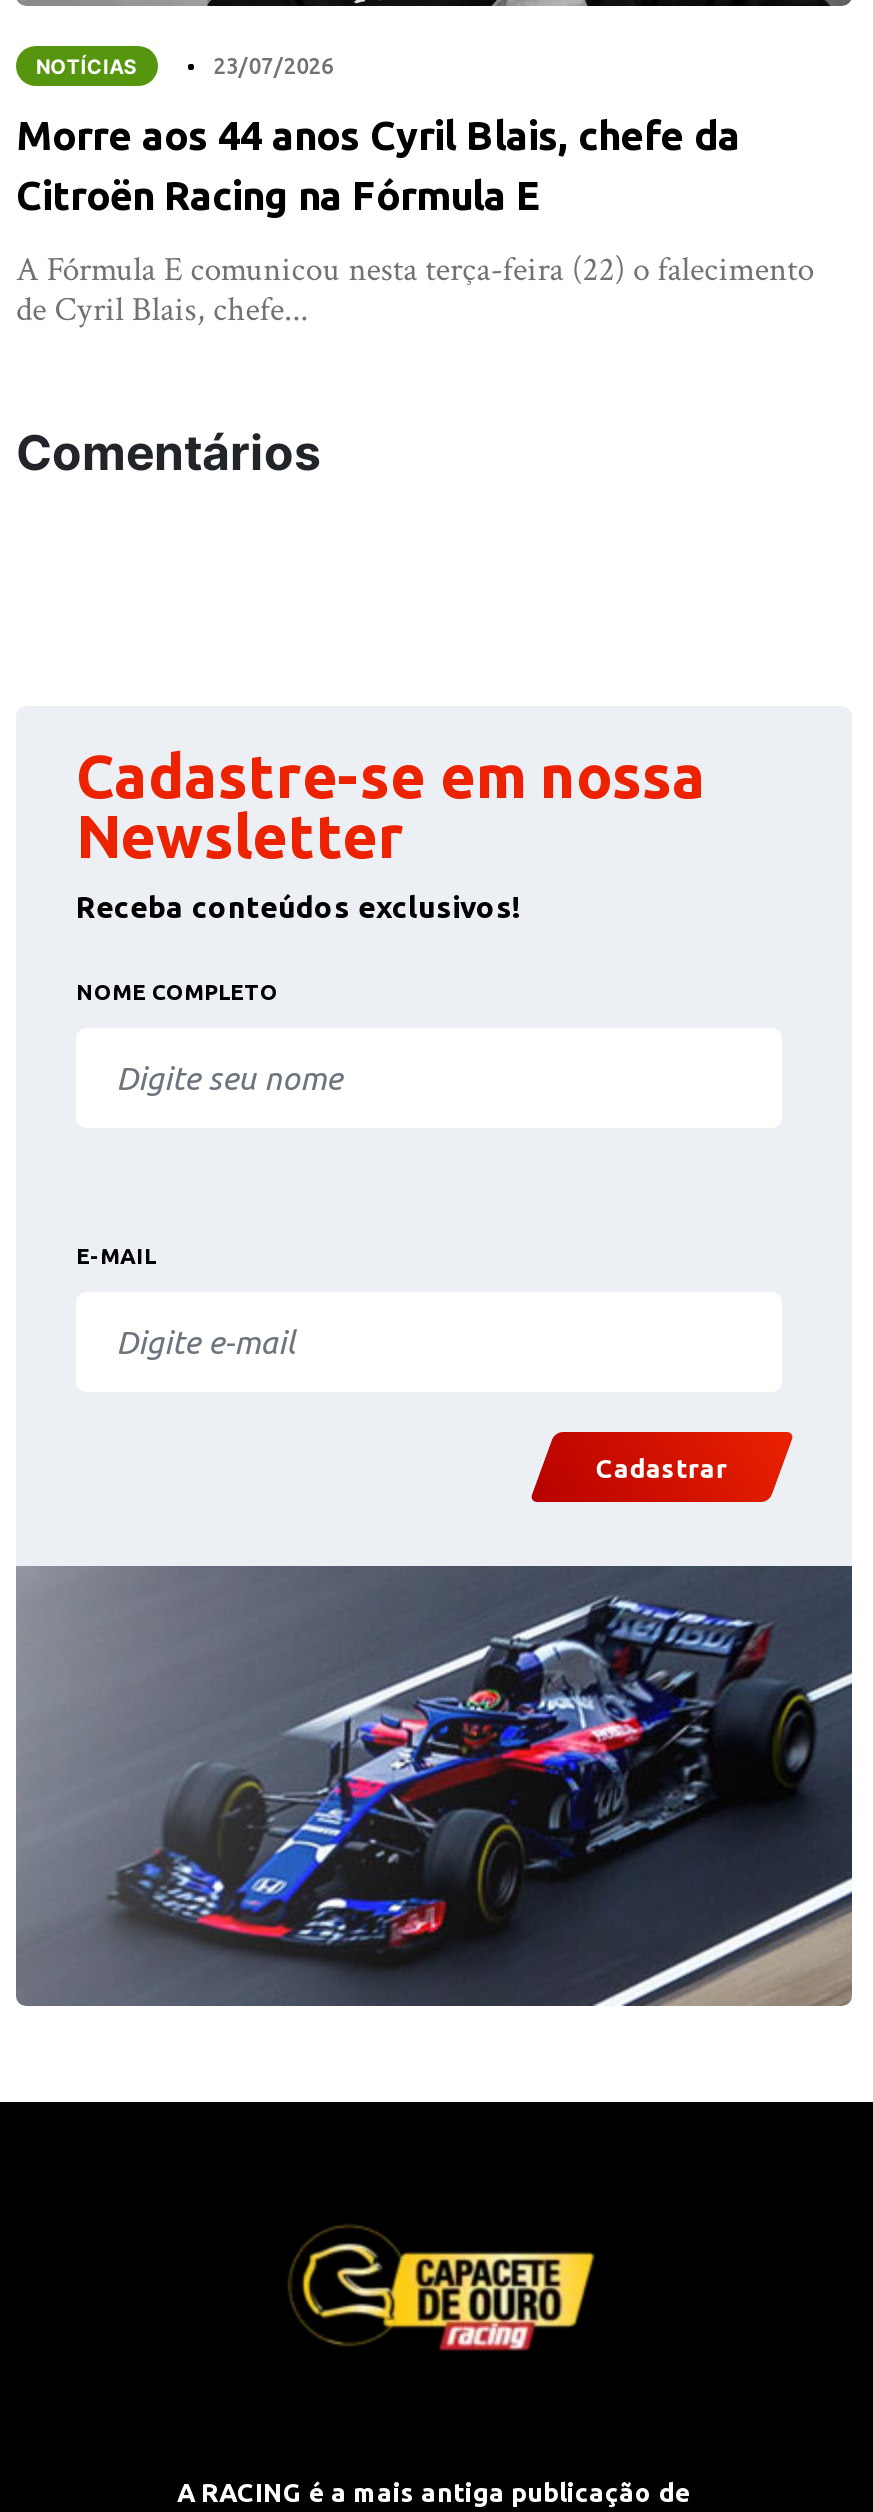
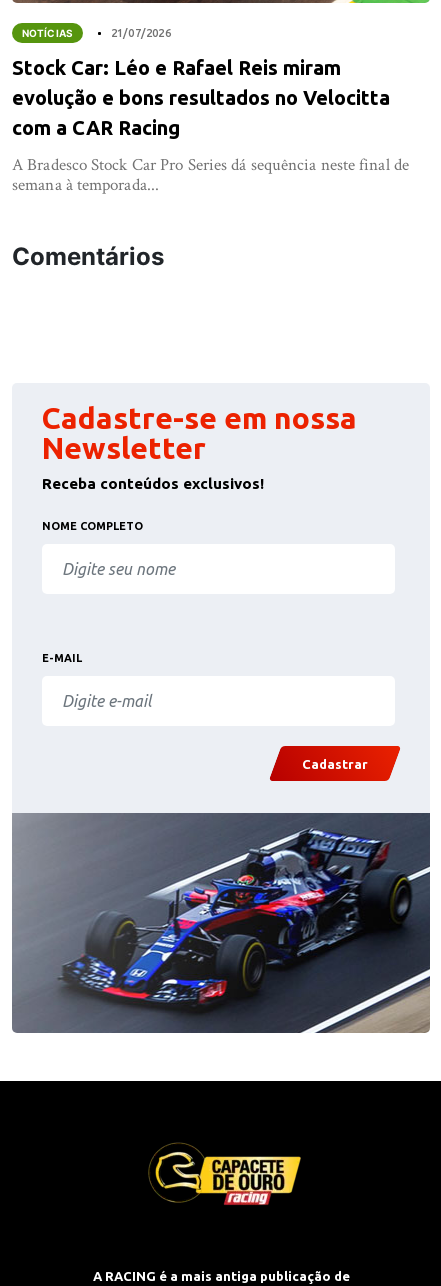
- 23/07/2026
+ 21/07/2026

- Morre aos 44 anos Cyril Blais, chefe da
- Citroën Racing na Fórmula E
+ Stock Car: Léo e Rafael Reis miram
+ evolução e bons resultados no Velocitta
+ com a CAR Racing

- A Fórmula E comunicou nesta terça-feira (22) o falecimento
- de Cyril Blais, chefe...
+ A Bradesco Stock Car Pro Series dá sequência neste final de
+ semana à temporada...
